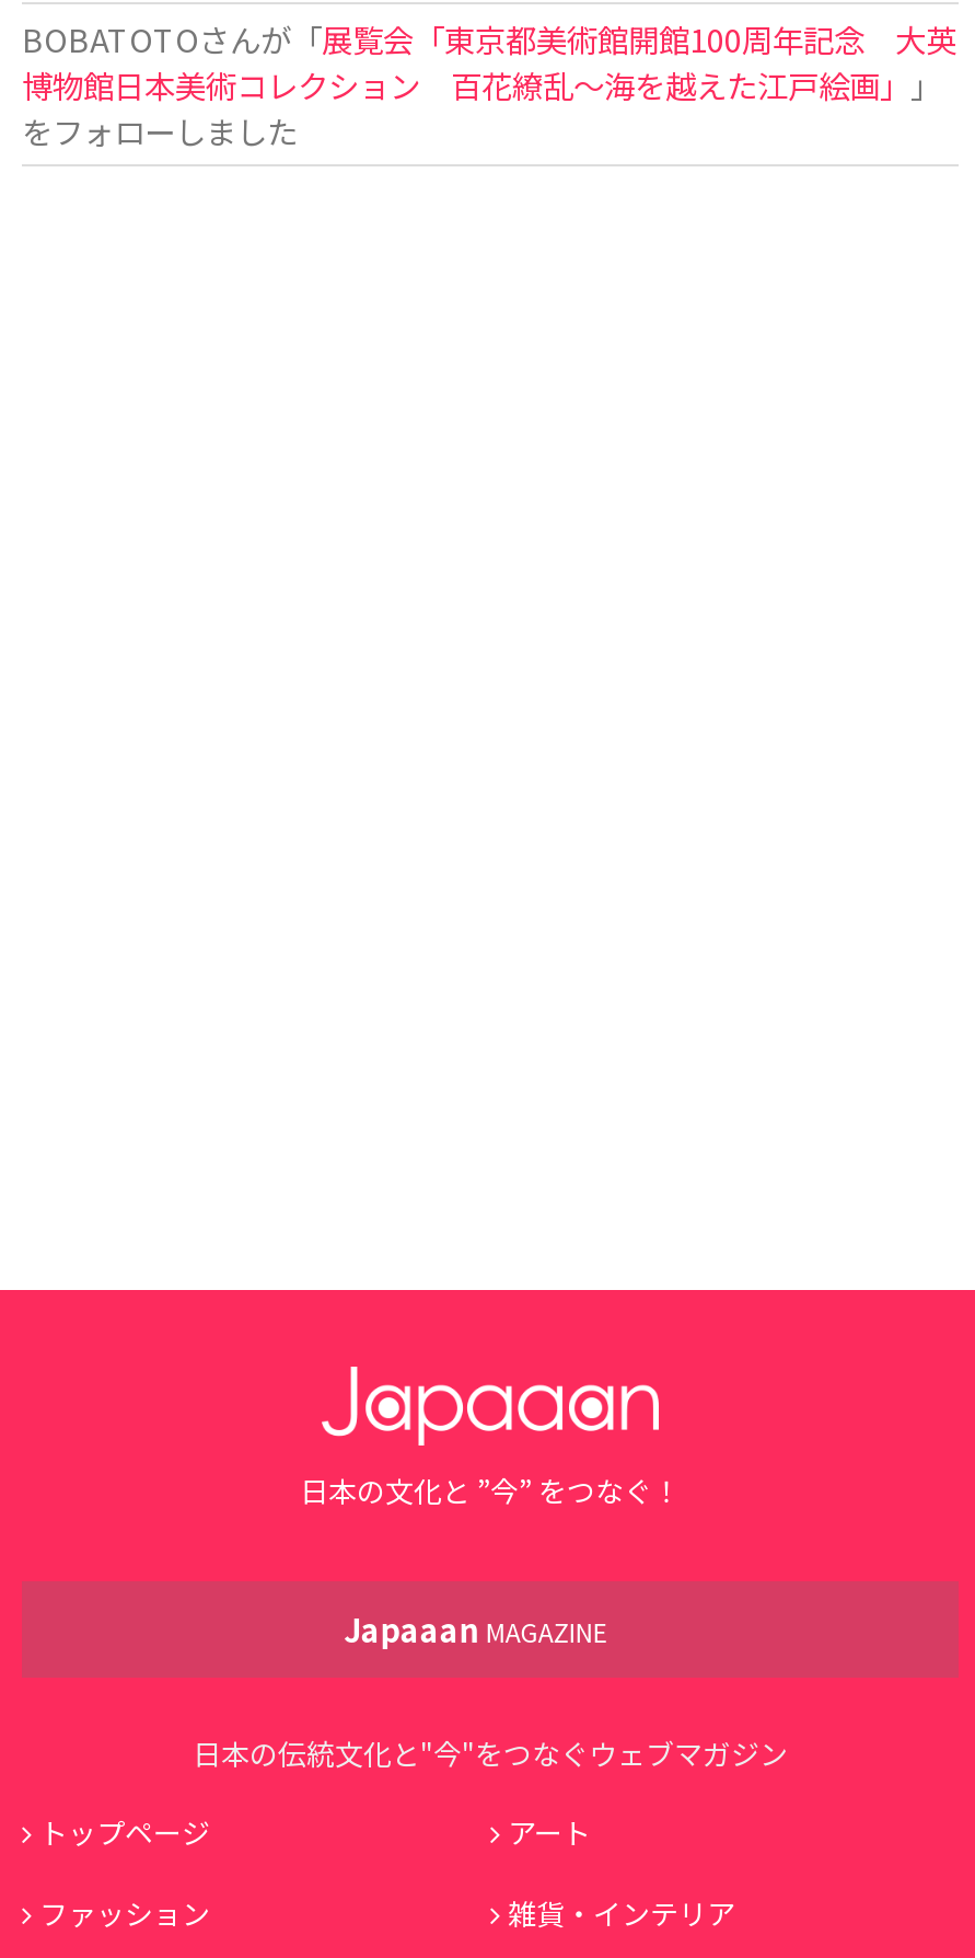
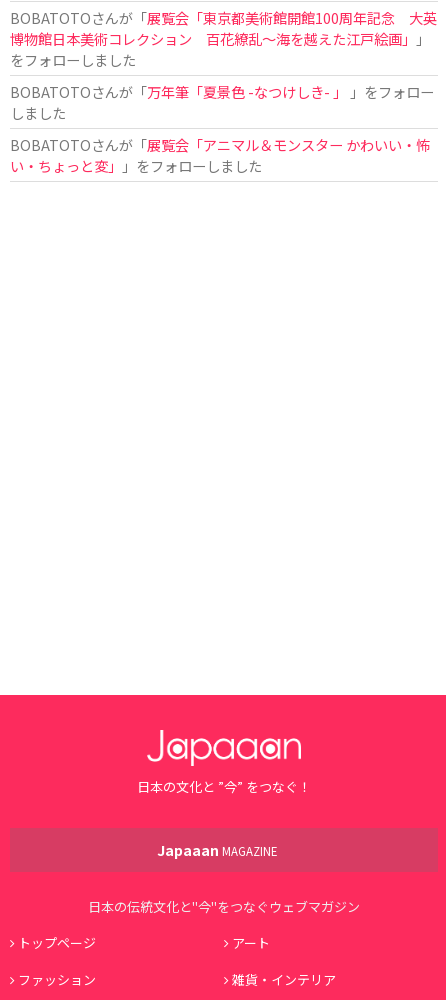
+ BOBATOTOさんが「万年筆「夏景色 -なつけしき- 」」をフォロー
+ しました
+ BOBATOTOさんが「展覧会「アニマル＆モンスター かわいい・怖
+ い・ちょっと変」」をフォローしました
